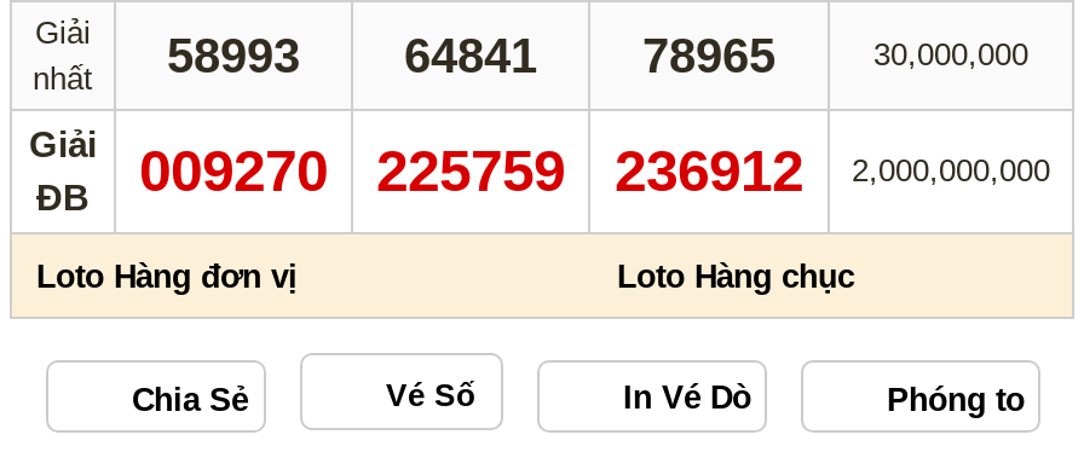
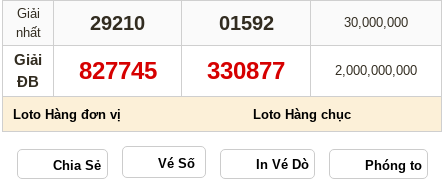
- 58993
- 64841
- 78965
+ 29210
+ 01592

- 009270
- 225759
- 236912
+ 827745
+ 330877
